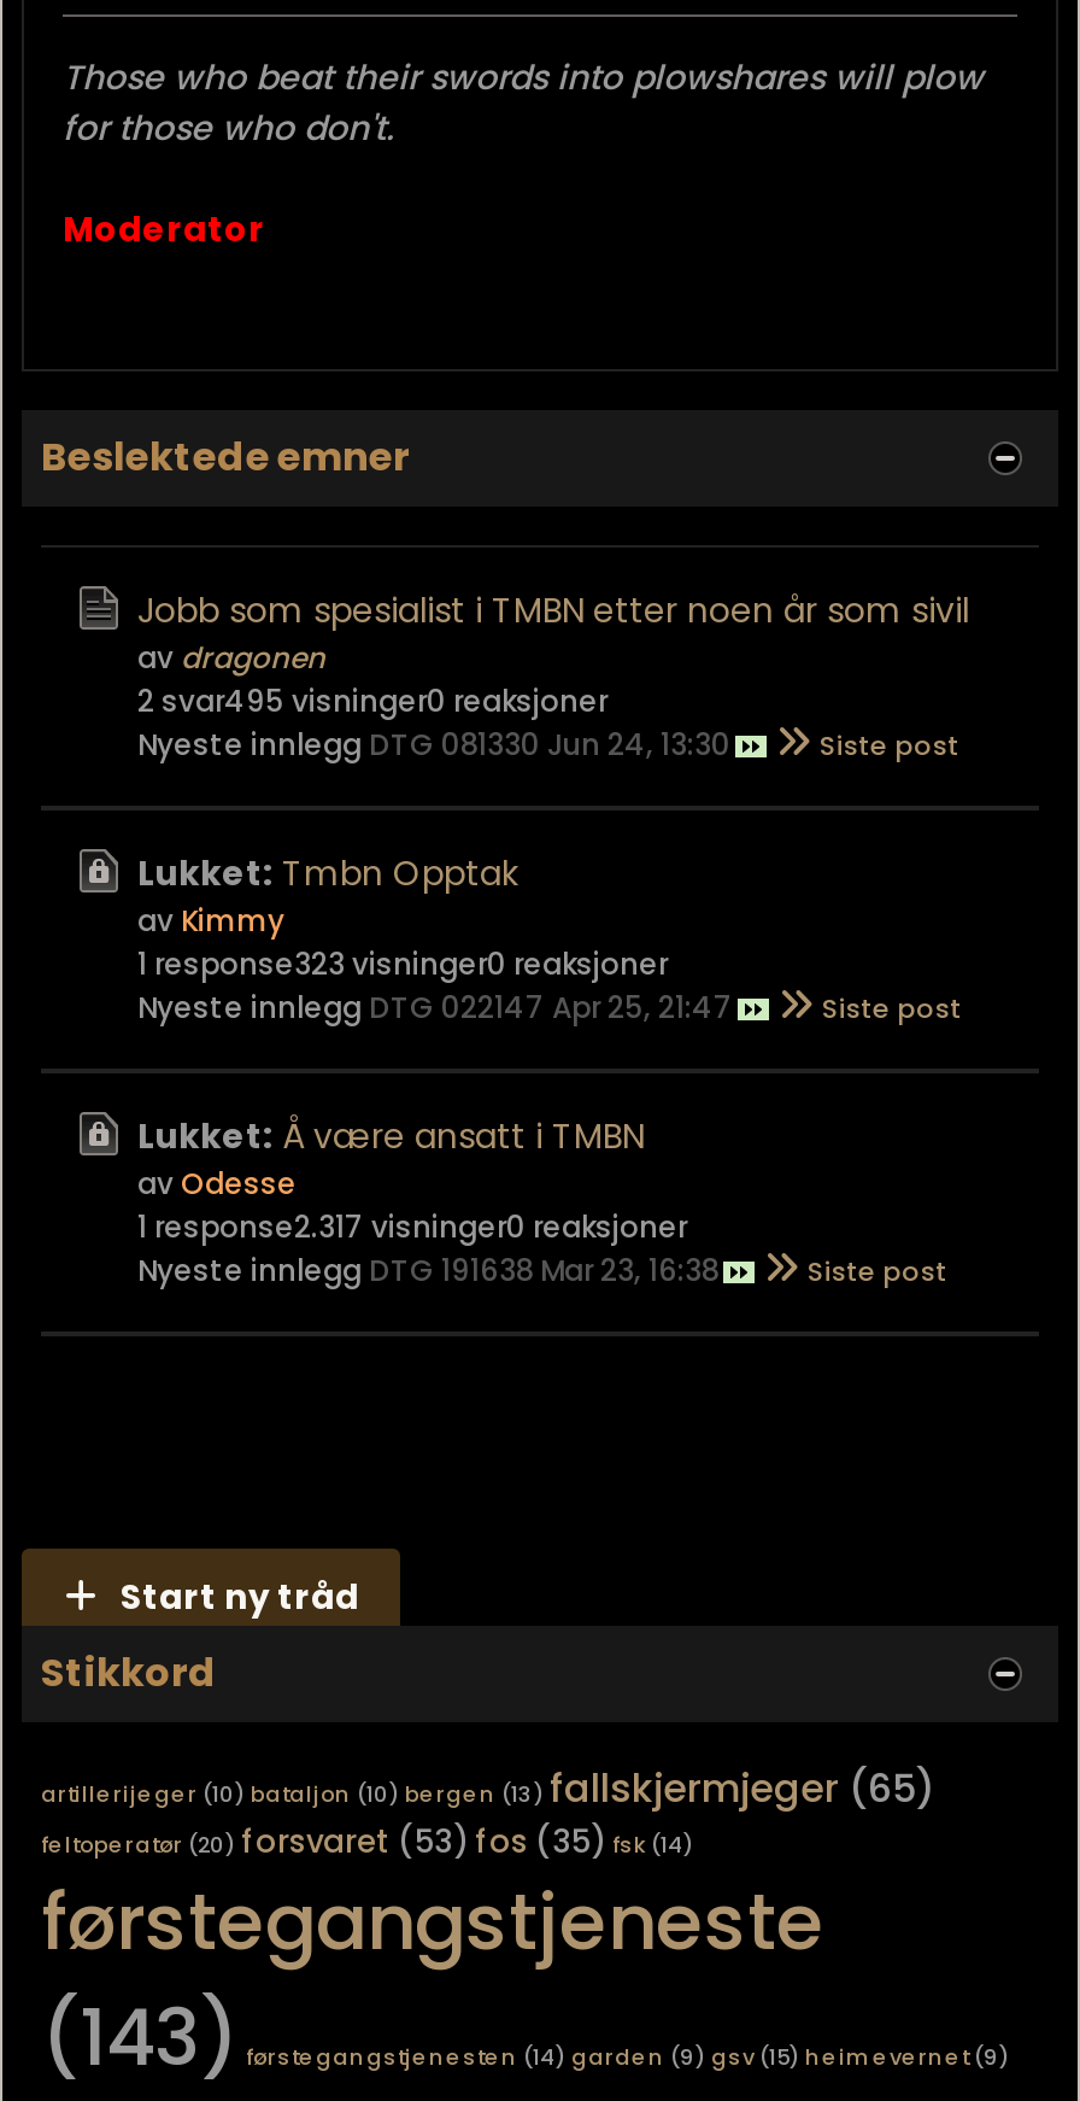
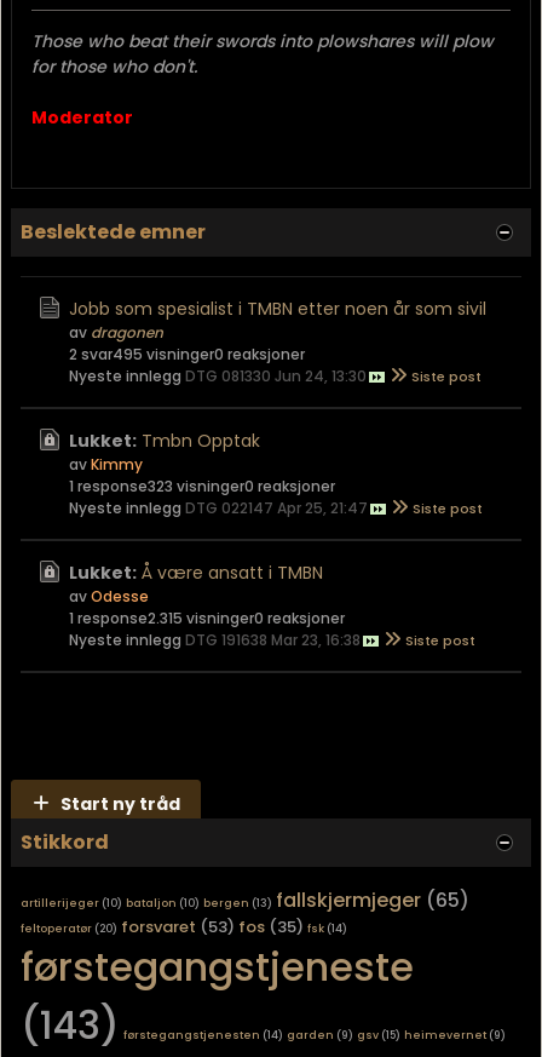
- 1 response2.317 visninger0 reaksjoner
+ 1 response2.315 visninger0 reaksjoner
